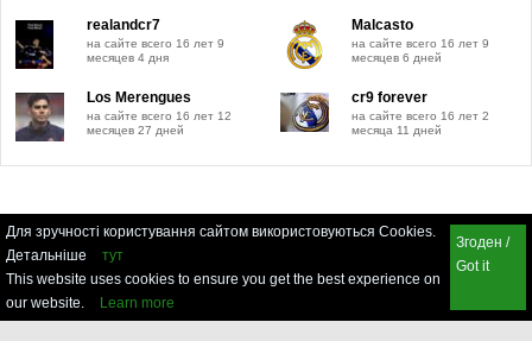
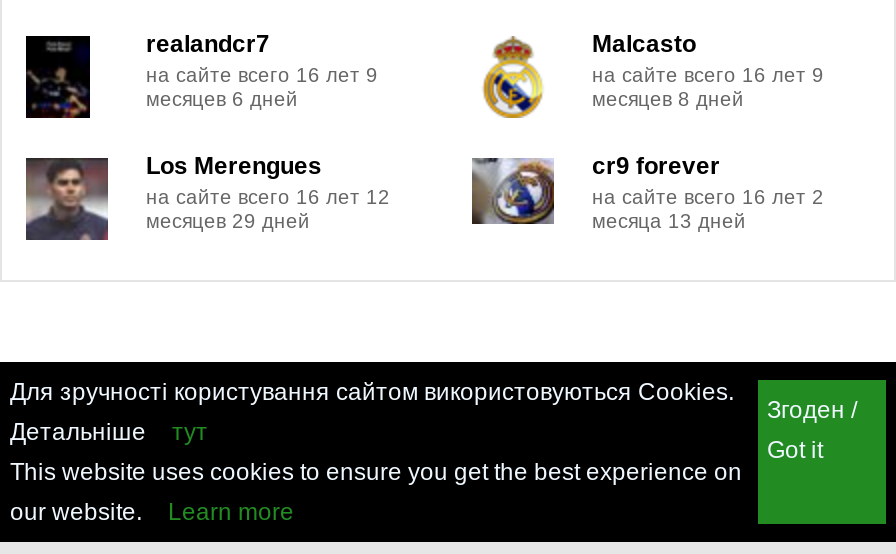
- месяцев 4 дня
+ месяцев 6 дней

- месяцев 6 дней
+ месяцев 8 дней

- месяцев 27 дней
+ месяцев 29 дней

- месяца 11 дней
+ месяца 13 дней
